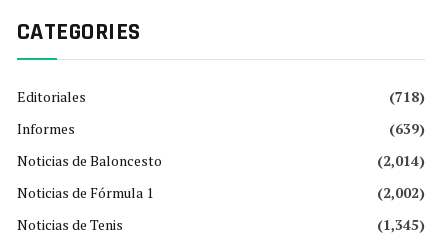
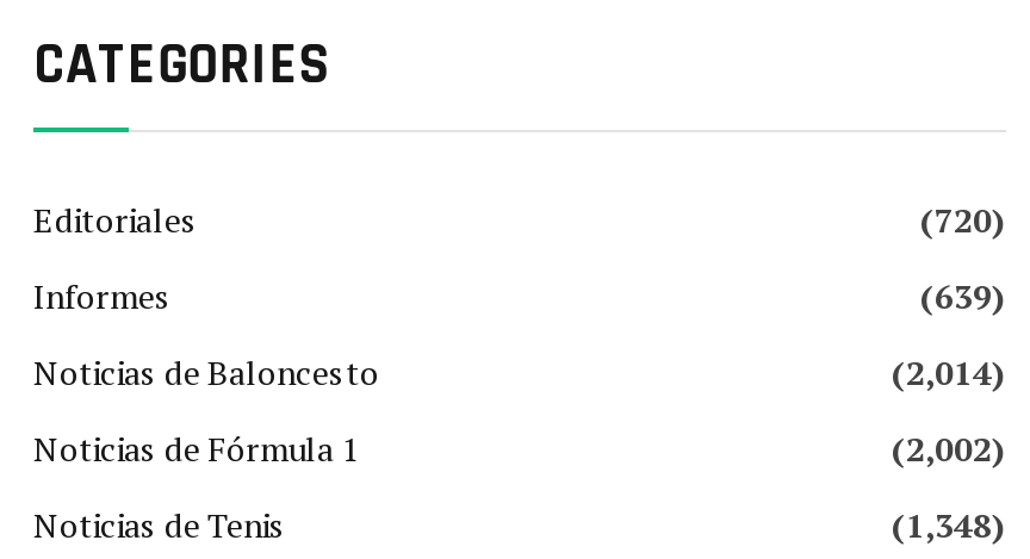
- (718)
+ (720)

- (1,345)
+ (1,348)
